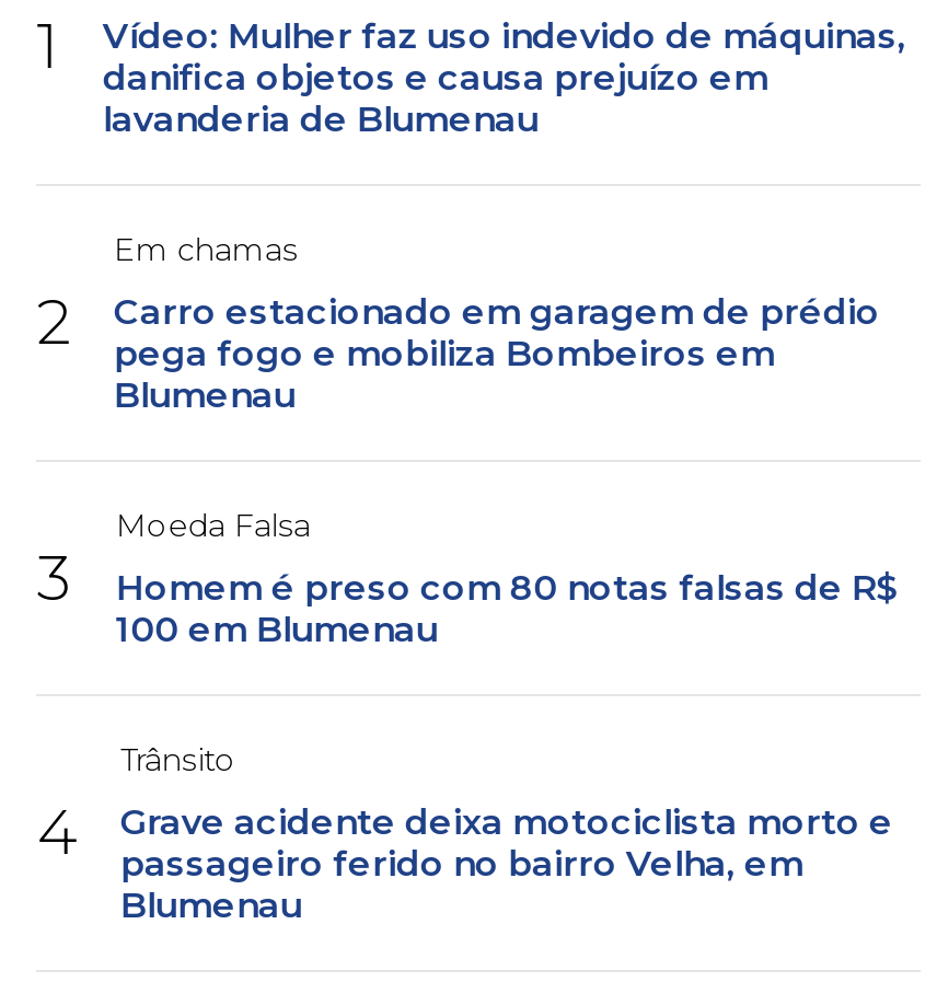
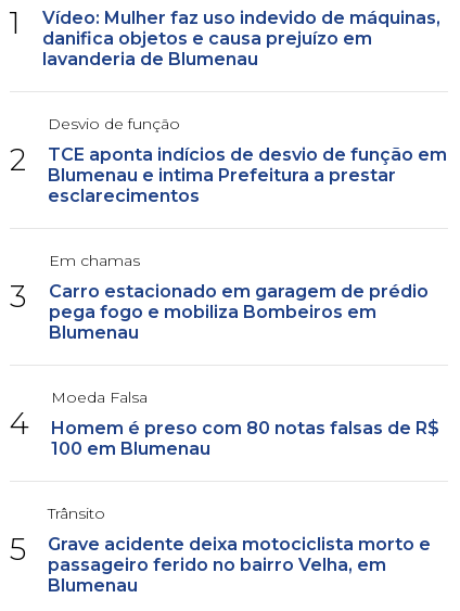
+ Desvio de função
+ TCE aponta indícios de desvio de função em
+ Blumenau e intima Prefeitura a prestar
+ esclarecimentos
+ 3

- 3 Homem é preso com 80 notas falsas de R$
+ 4 Homem é preso com 80 notas falsas de R$

- 4 Grave acidente deixa motociclista morto e passageiro ferido no bairro Velha, em
+ 5 Grave acidente deixa motociclista morto e passageiro ferido no bairro Velha, em
